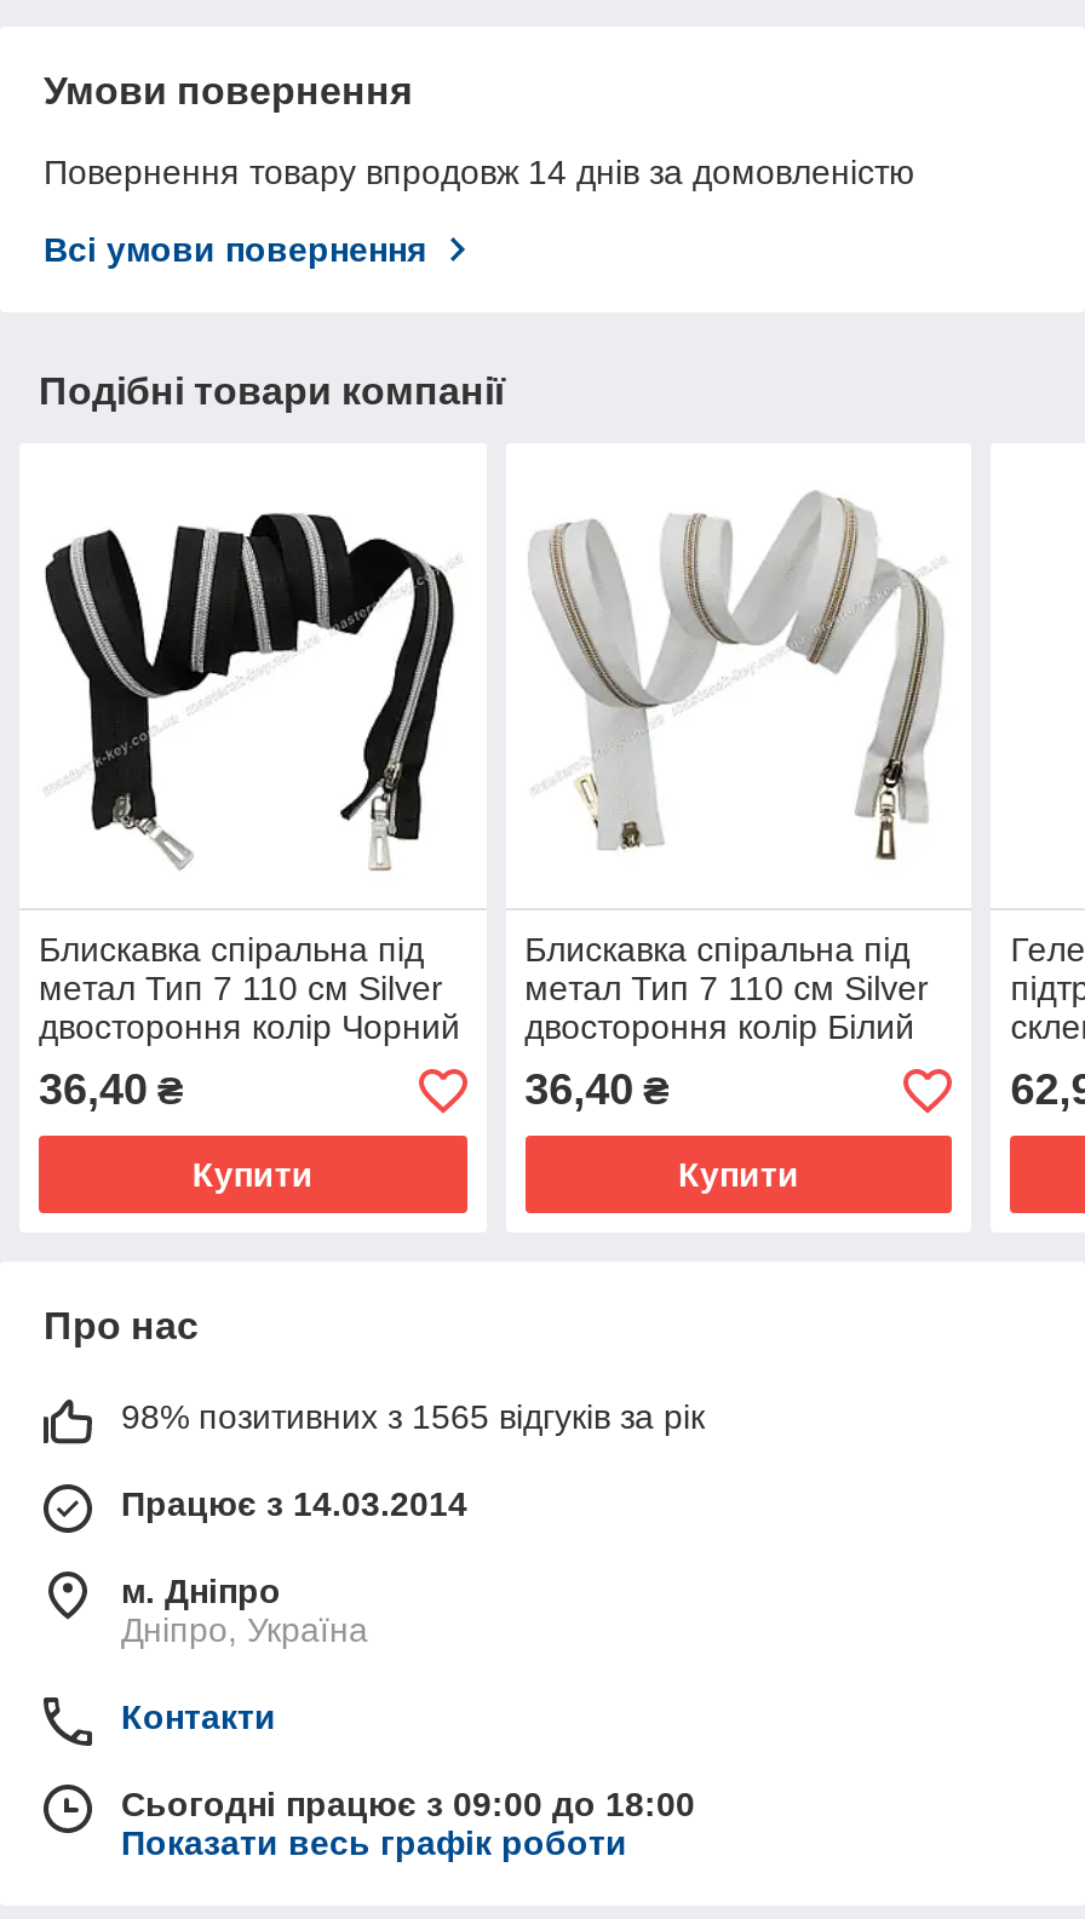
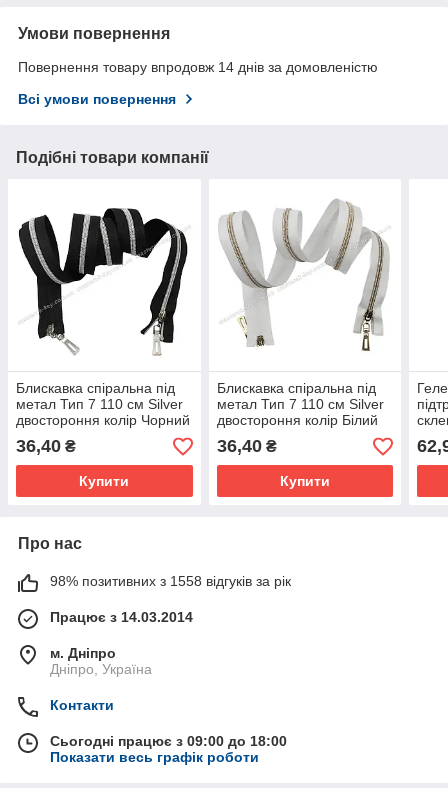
- 98% позитивних з 1565 відгуків за рік
+ 98% позитивних з 1558 відгуків за рік
